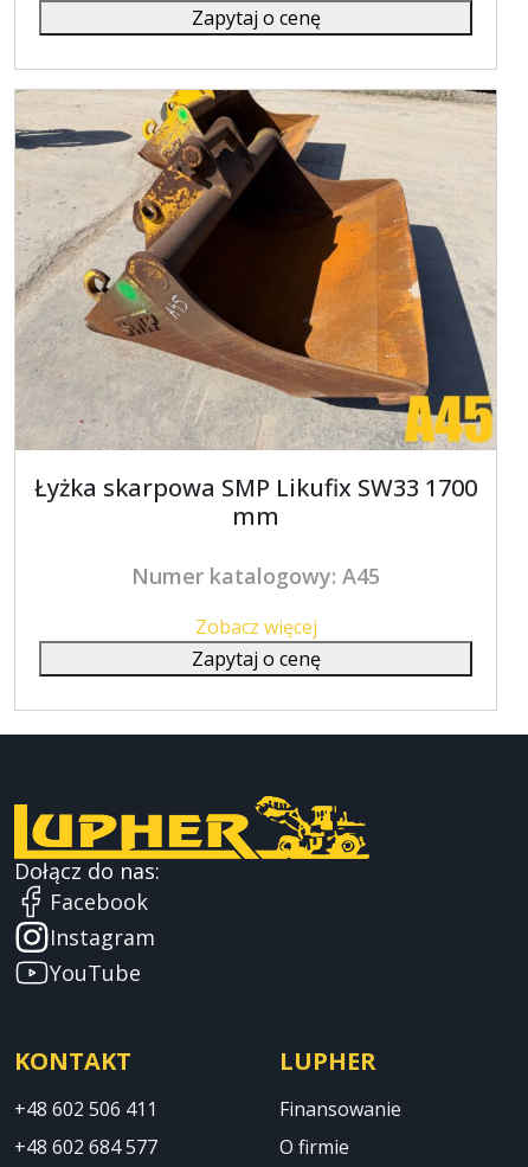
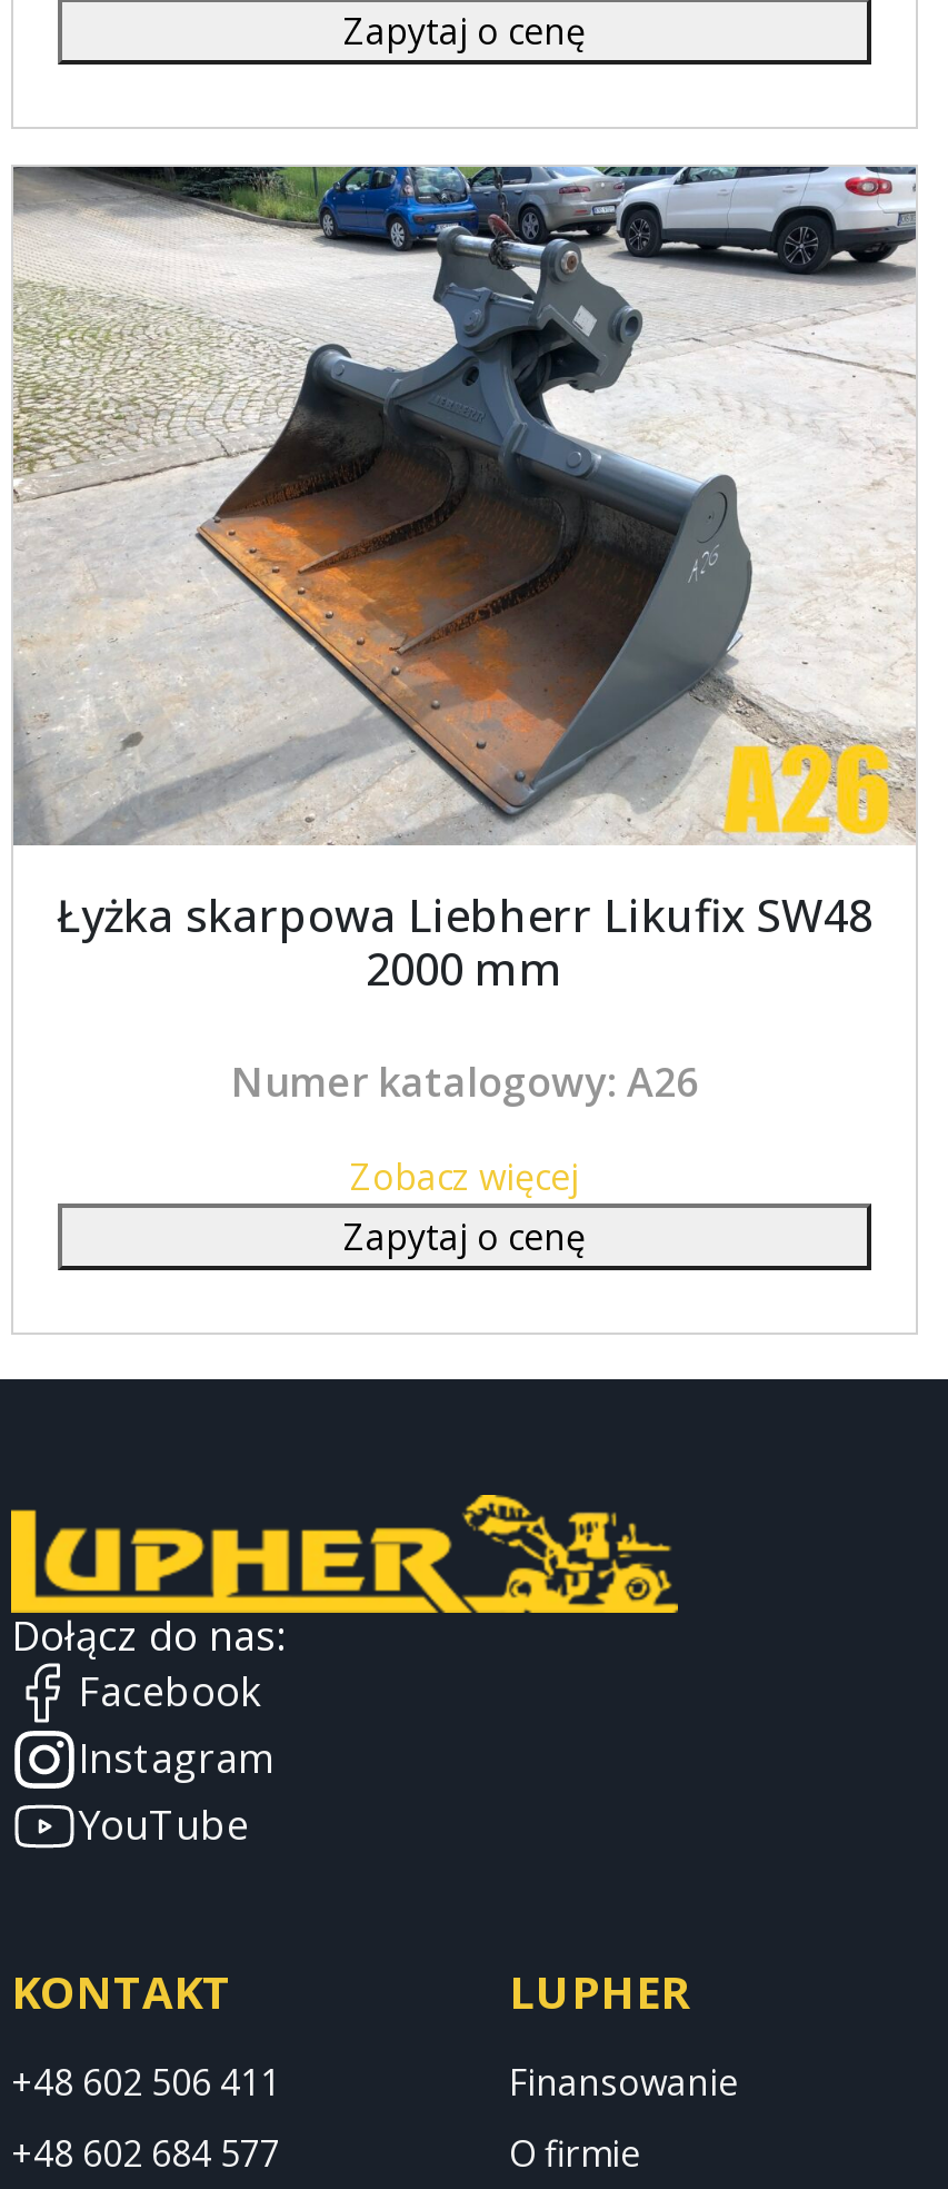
- [image]
- Łyżka skarpowa SMP Likufix SW33 1700
- mm
+ [image]
+ Łyżka skarpowa Liebherr Likufix SW48
+ 2000 mm

- Numer katalogowy: A45
+ Numer katalogowy: A26
